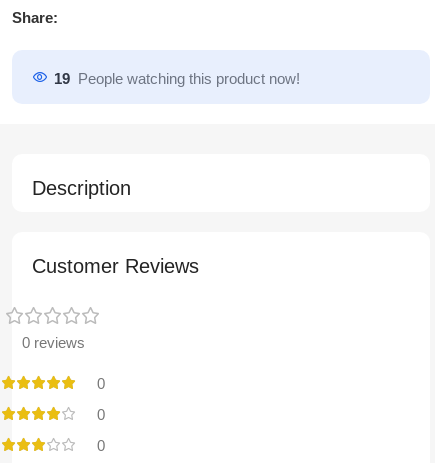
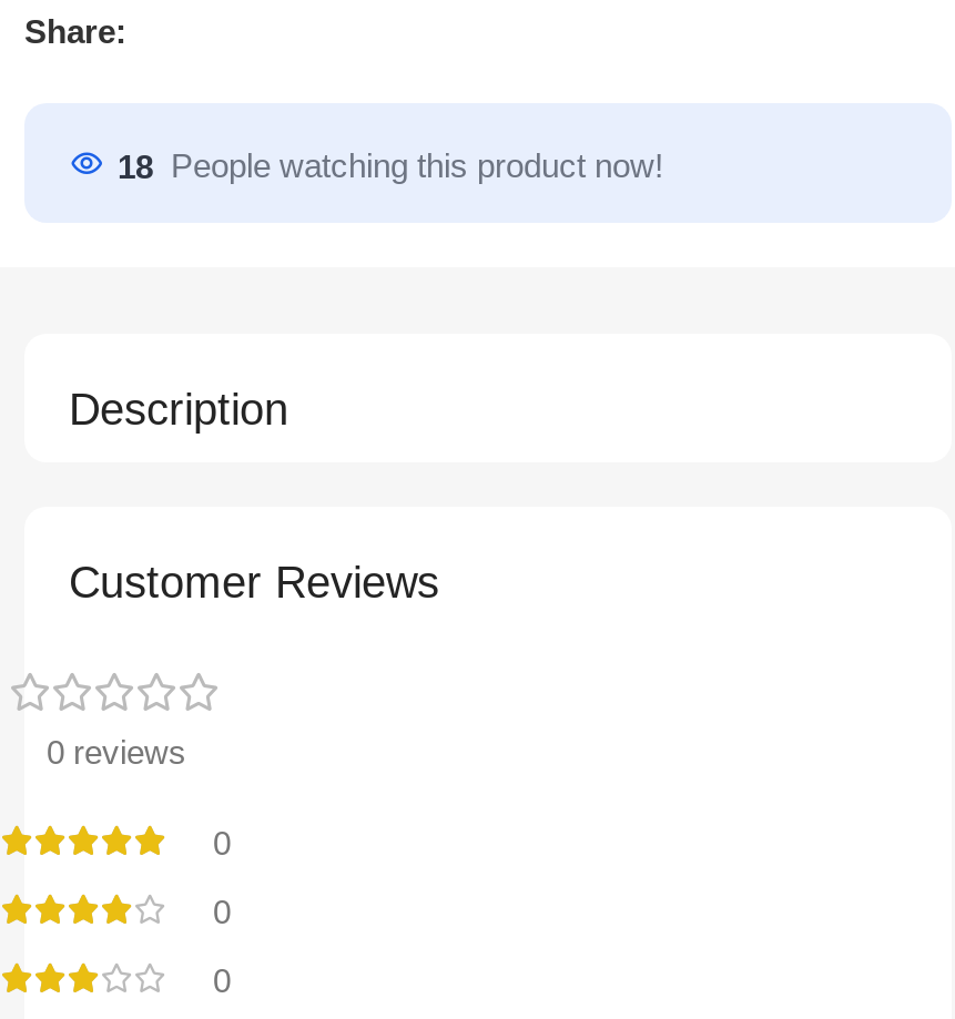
- 19 People watching this product now!
+ 18 People watching this product now!
